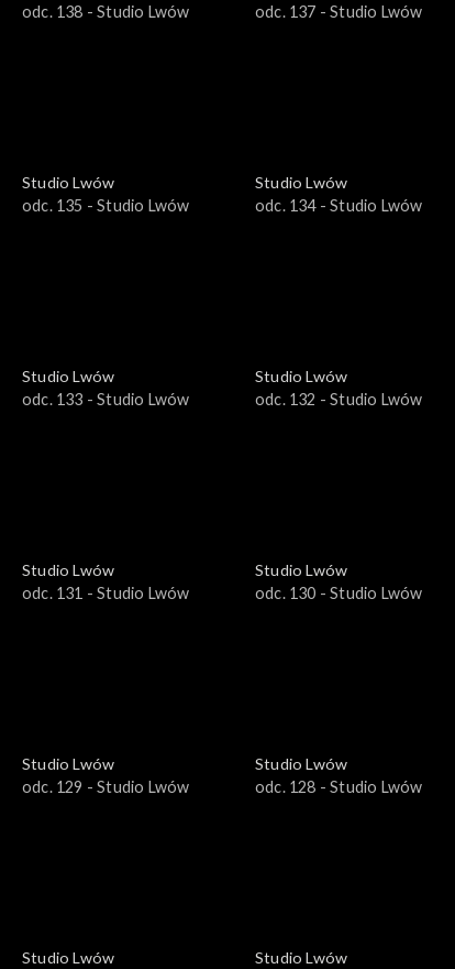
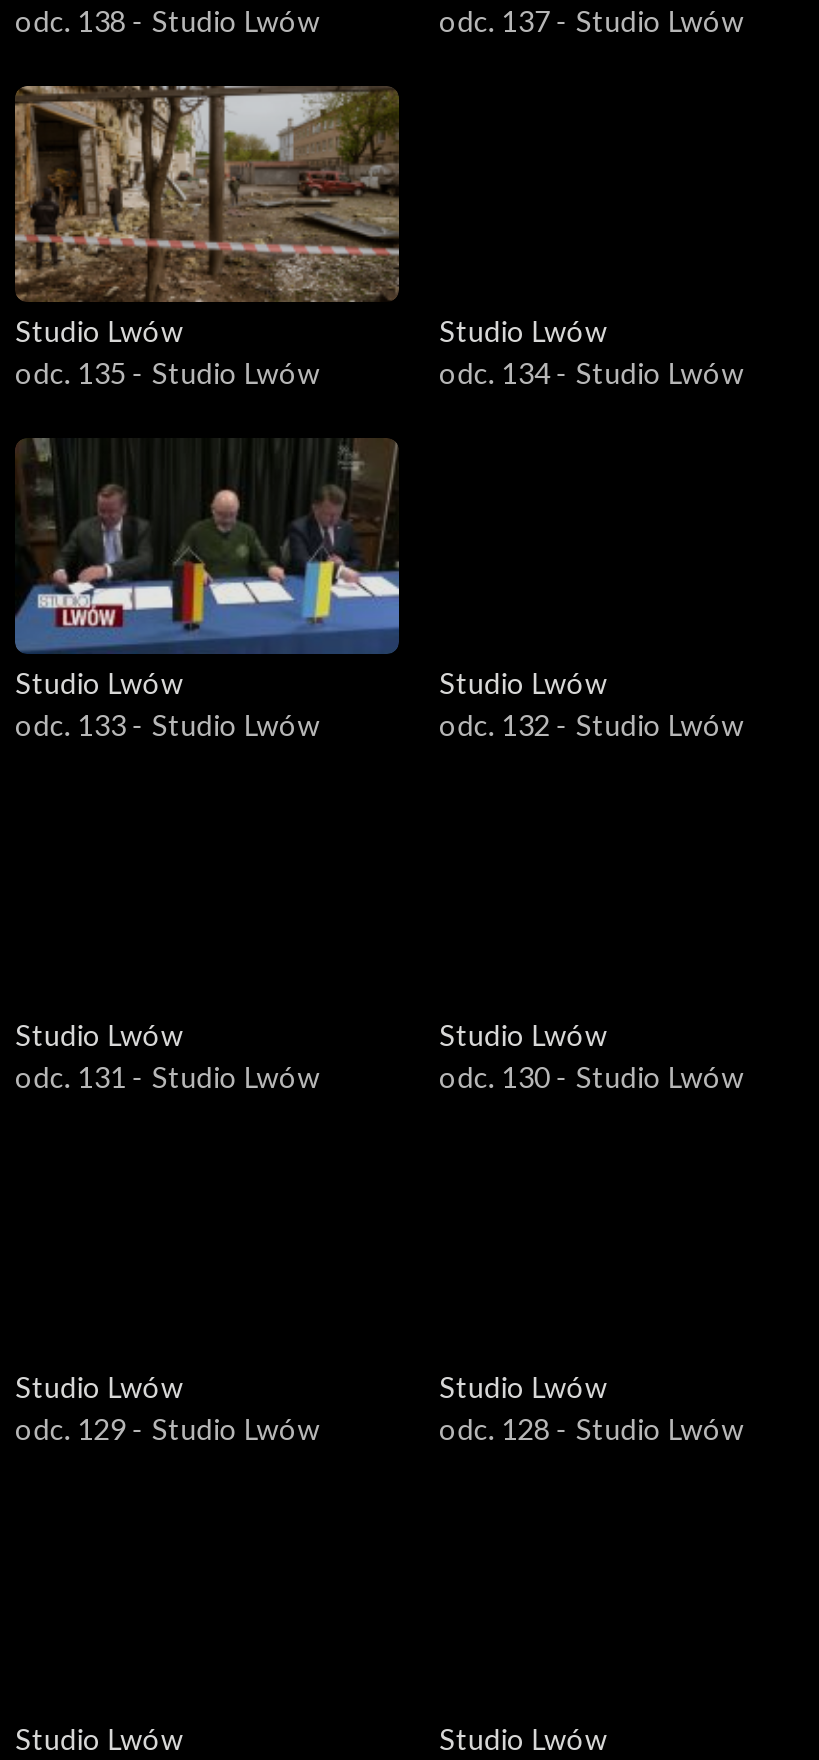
+ [image]

+ [image]
